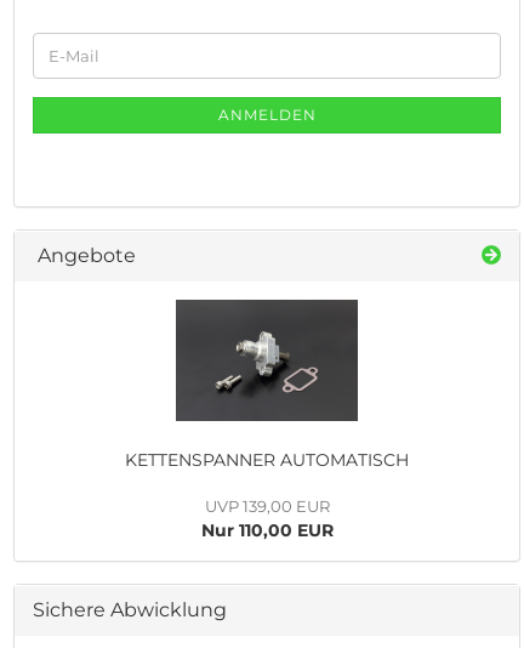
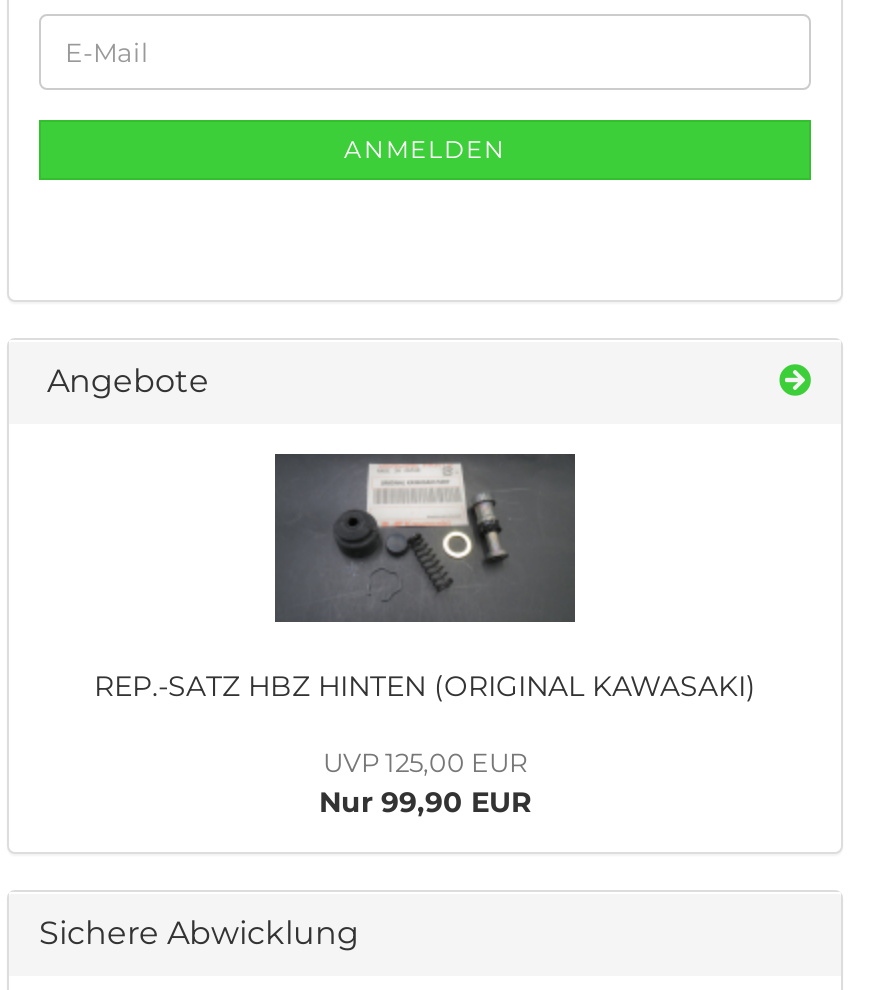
- [image]
- KETTENSPANNER AUTOMATISCH
+ [image]
+ REP.-SATZ HBZ HINTEN (ORIGINAL KAWASAKI)

- UVP 139,00 EUR
- Nur 110,00 EUR
+ UVP 125,00 EUR
+ Nur 99,90 EUR
